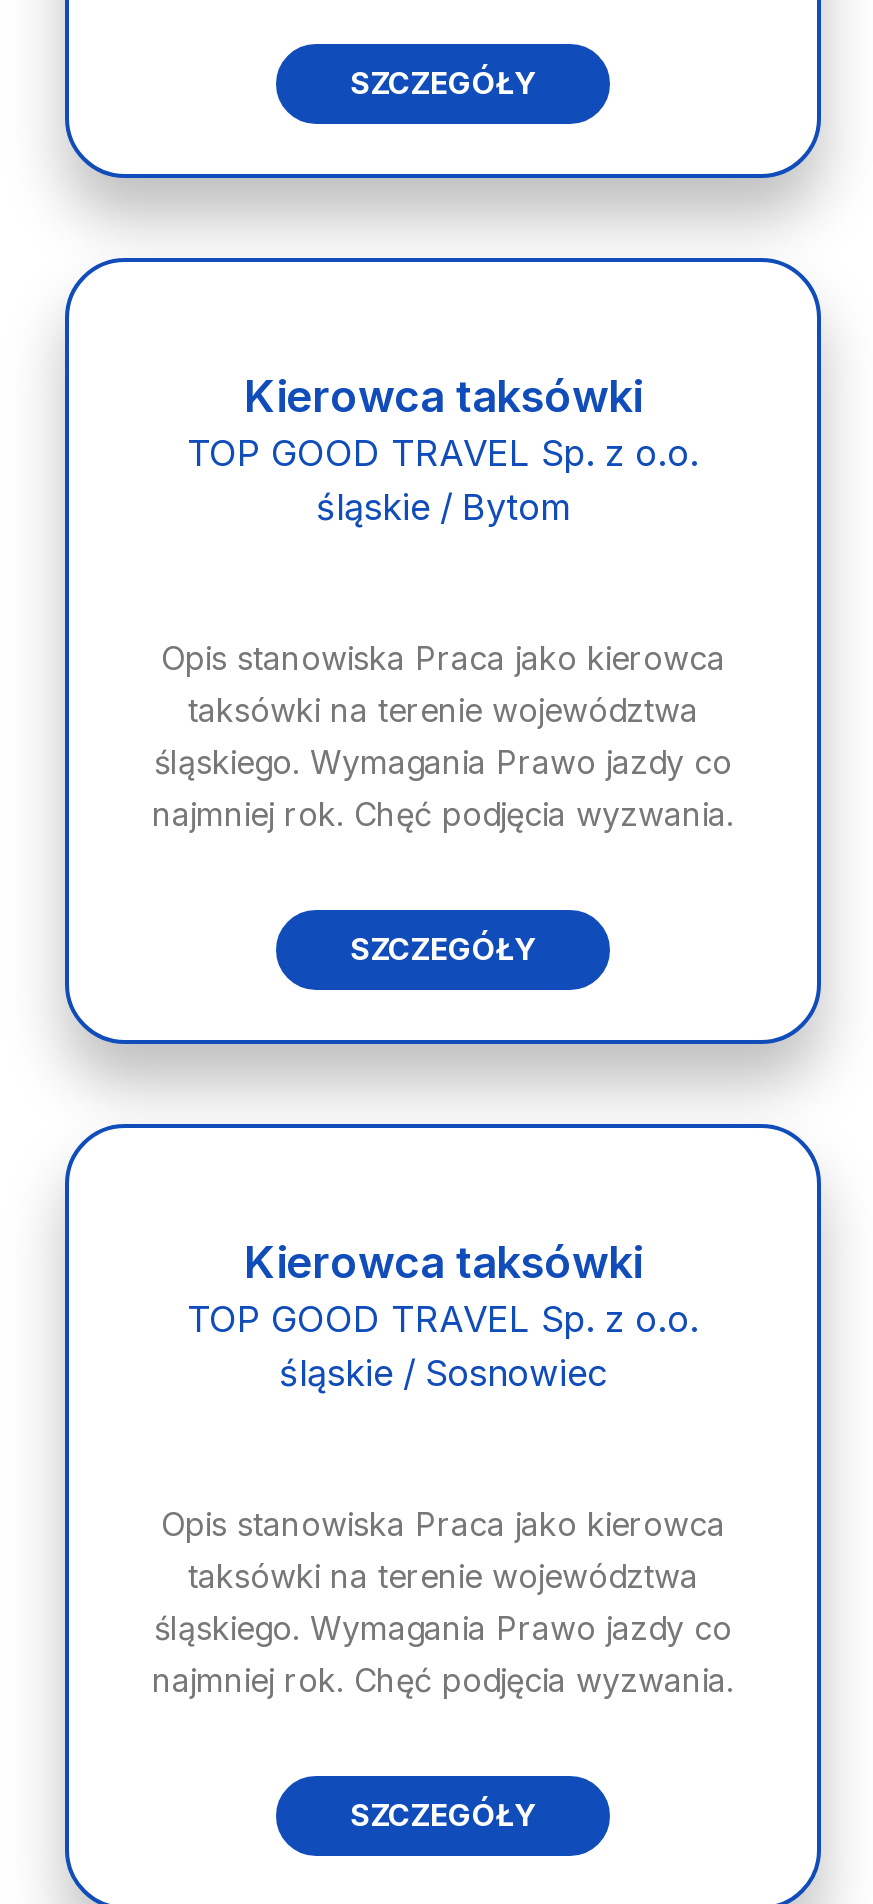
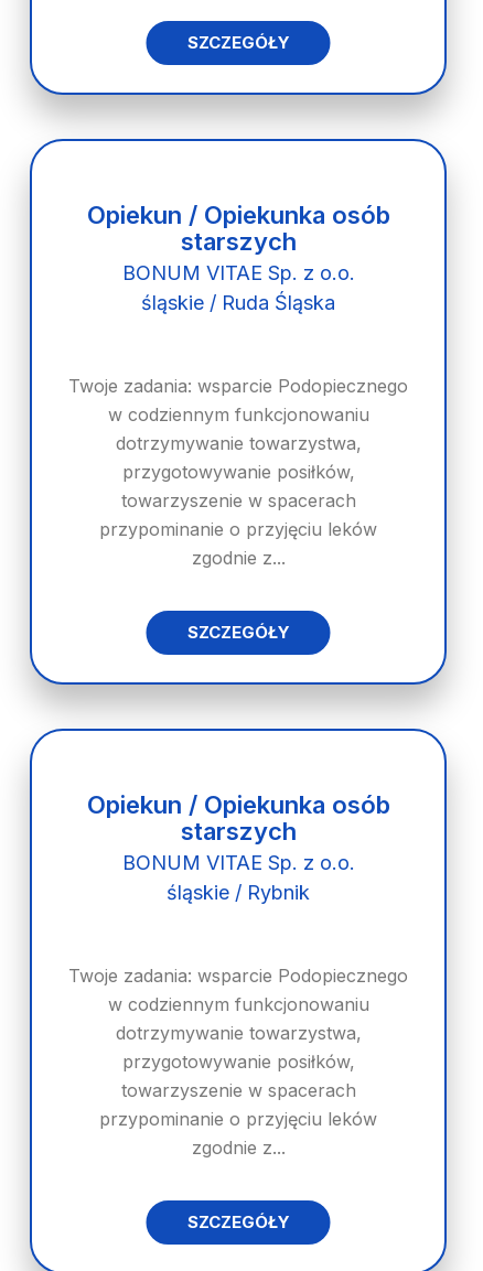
- Kierowca taksówki
- TOP GOOD TRAVEL Sp. z o.o.
- śląskie / Bytom
+ Opiekun / Opiekunka osób
+ starszych
+ BONUM VITAE Sp. z o.o.
+ śląskie / Ruda Śląska

- Opis stanowiska Praca jako kierowca
- taksówki na terenie województwa
- śląskiego. Wymagania Prawo jazdy co
- najmniej rok. Chęć podjęcia wyzwania.
+ Twoje zadania: wsparcie Podopiecznego
+ w codziennym funkcjonowaniu
+ dotrzymywanie towarzystwa,
+ przygotowywanie posiłków,
+ towarzyszenie w spacerach
+ przypominanie o przyjęciu leków
+ zgodnie z...

- Kierowca taksówki
- TOP GOOD TRAVEL Sp. z o.o.
- śląskie / Sosnowiec
+ Opiekun / Opiekunka osób
+ starszych
+ BONUM VITAE Sp. z o.o.
+ śląskie / Rybnik

- Opis stanowiska Praca jako kierowca
- taksówki na terenie województwa
- śląskiego. Wymagania Prawo jazdy co
- najmniej rok. Chęć podjęcia wyzwania.
+ Twoje zadania: wsparcie Podopiecznego
+ w codziennym funkcjonowaniu
+ dotrzymywanie towarzystwa,
+ przygotowywanie posiłków,
+ towarzyszenie w spacerach
+ przypominanie o przyjęciu leków
+ zgodnie z...
